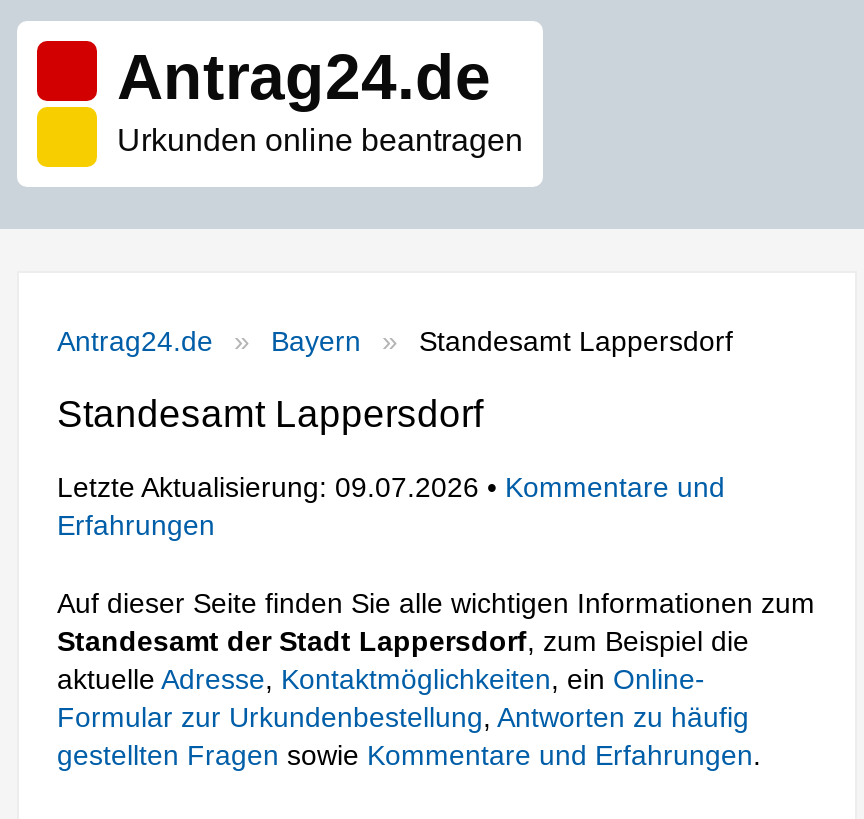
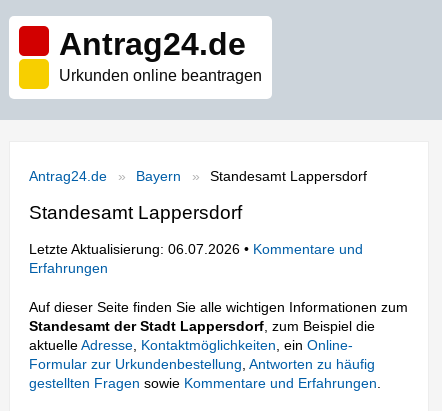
- Letzte Aktualisierung: 09.07.2026 • Kommentare und
+ Letzte Aktualisierung: 06.07.2026 • Kommentare und
